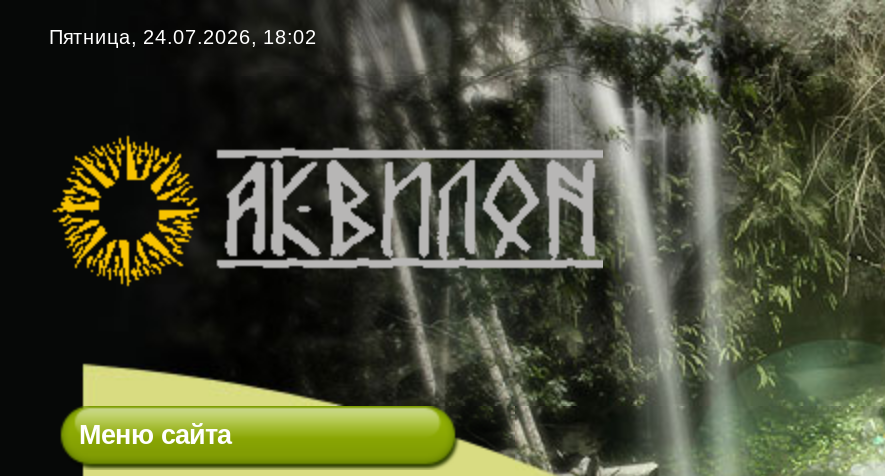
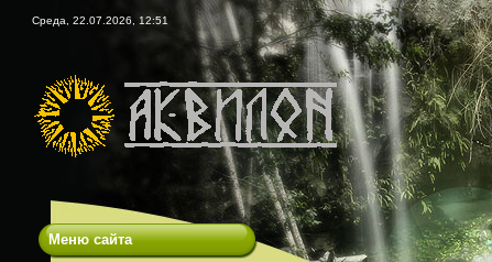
- Пятница, 24.07.2026, 18:02
+ Среда, 22.07.2026, 12:51
